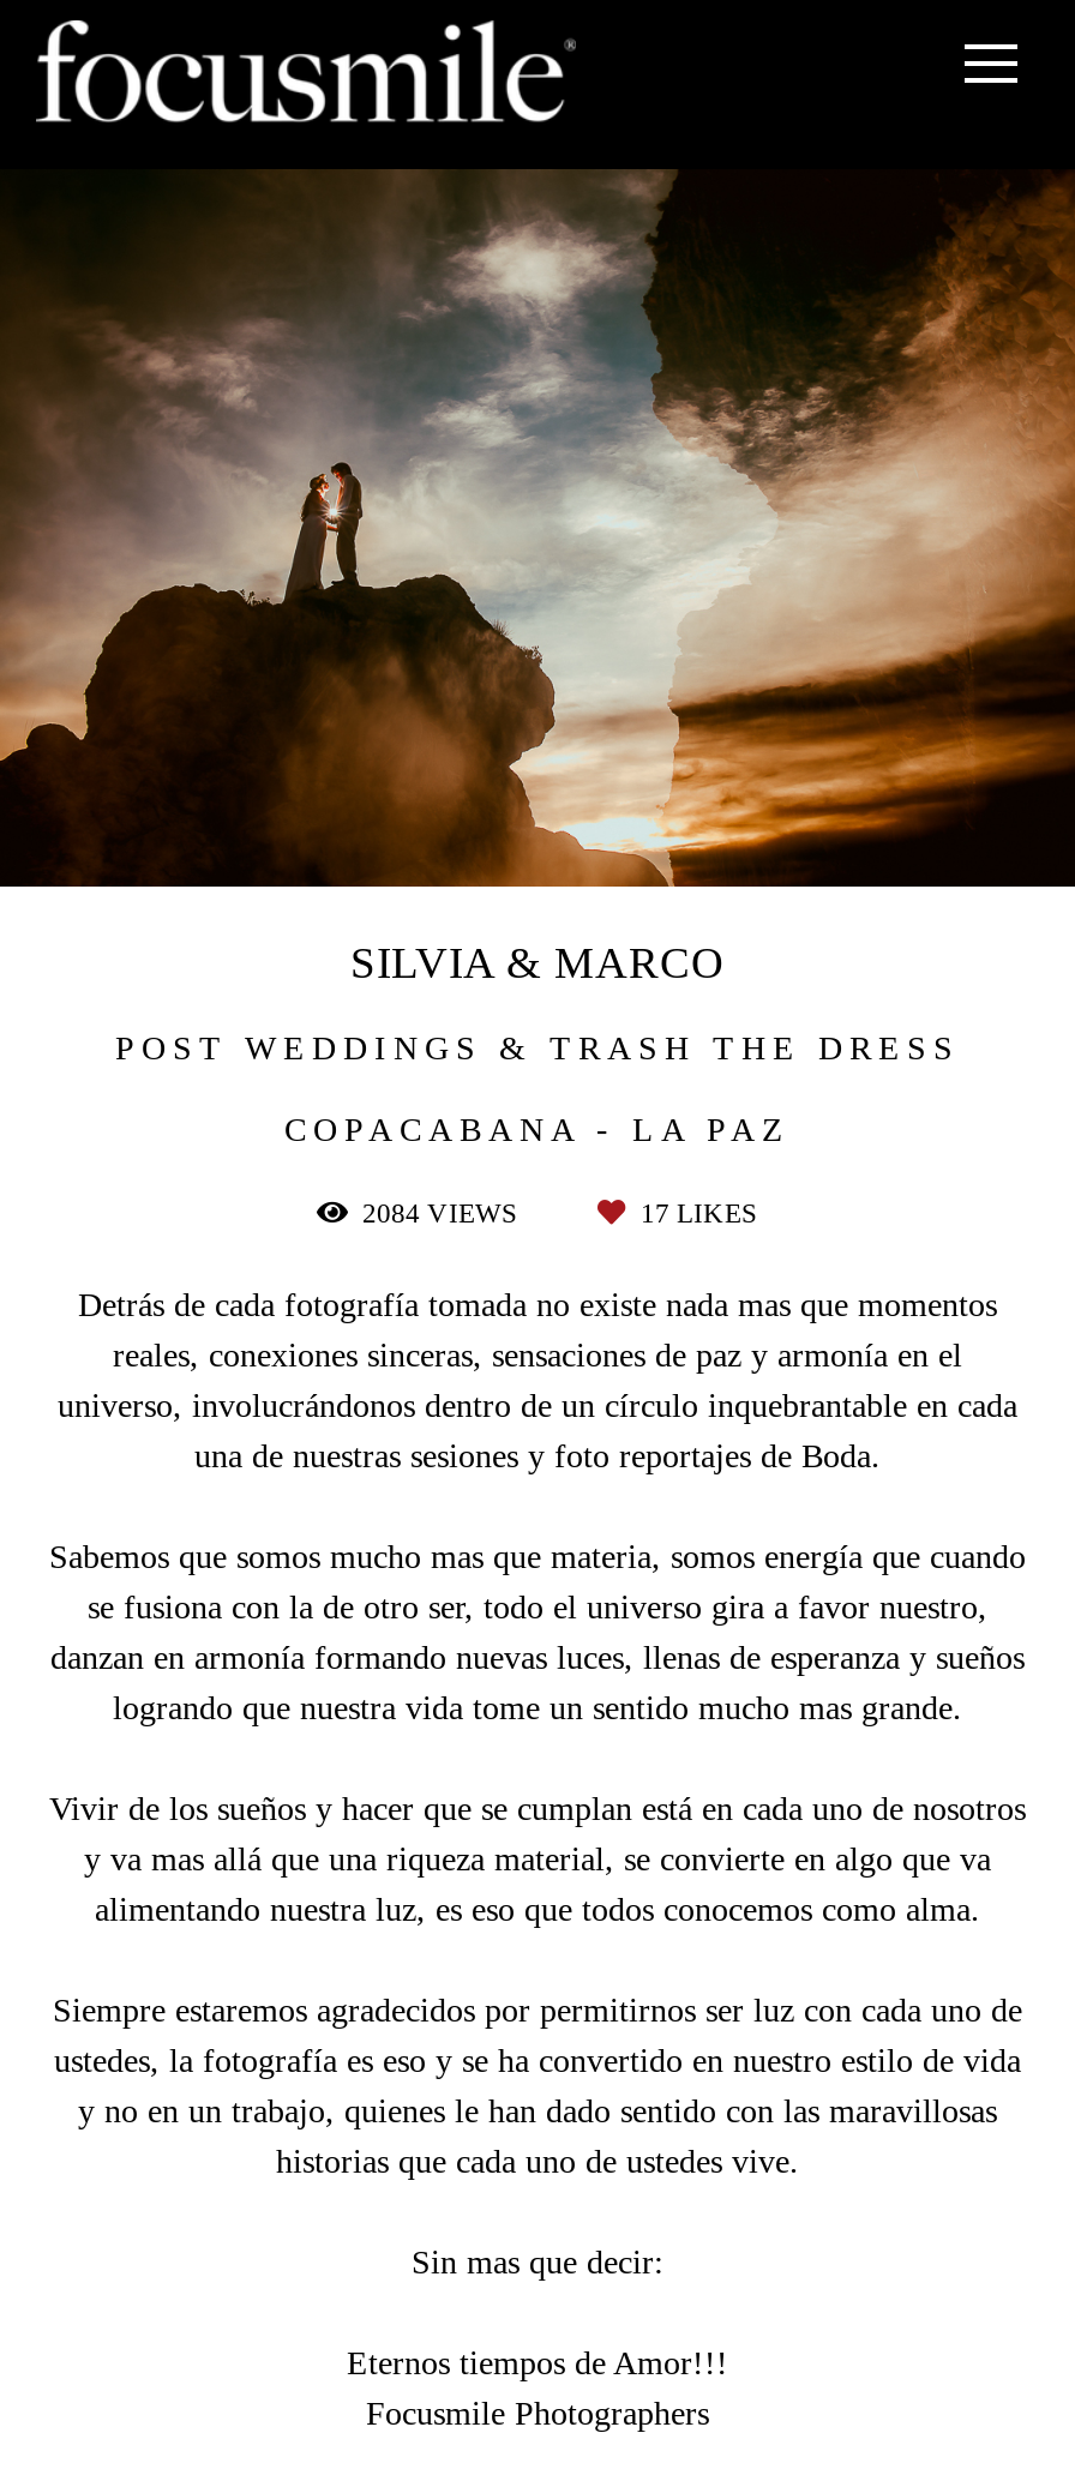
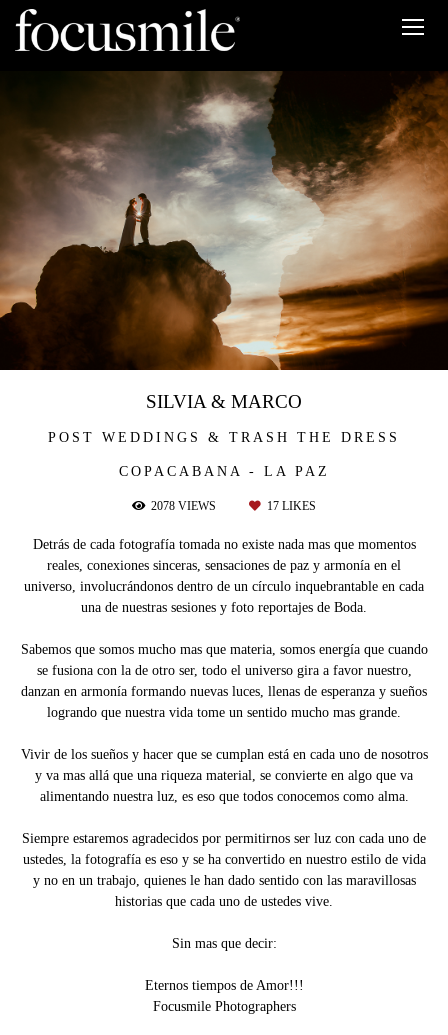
- 2084 VIEWS
+ 2078 VIEWS
